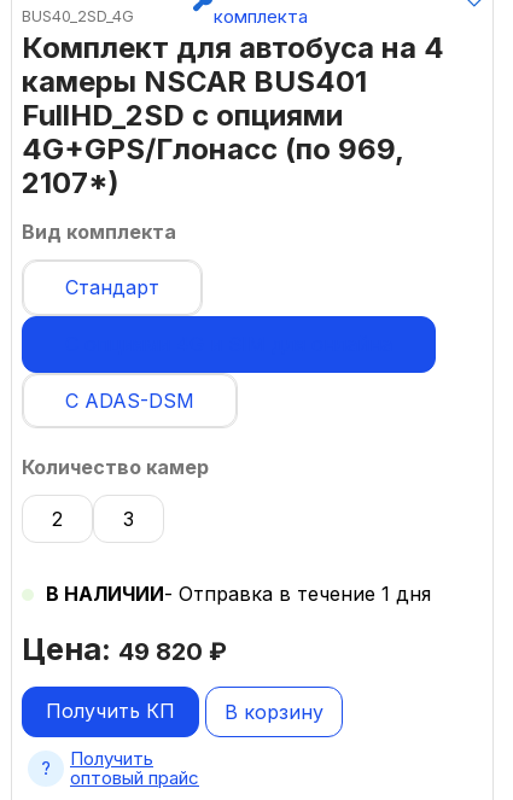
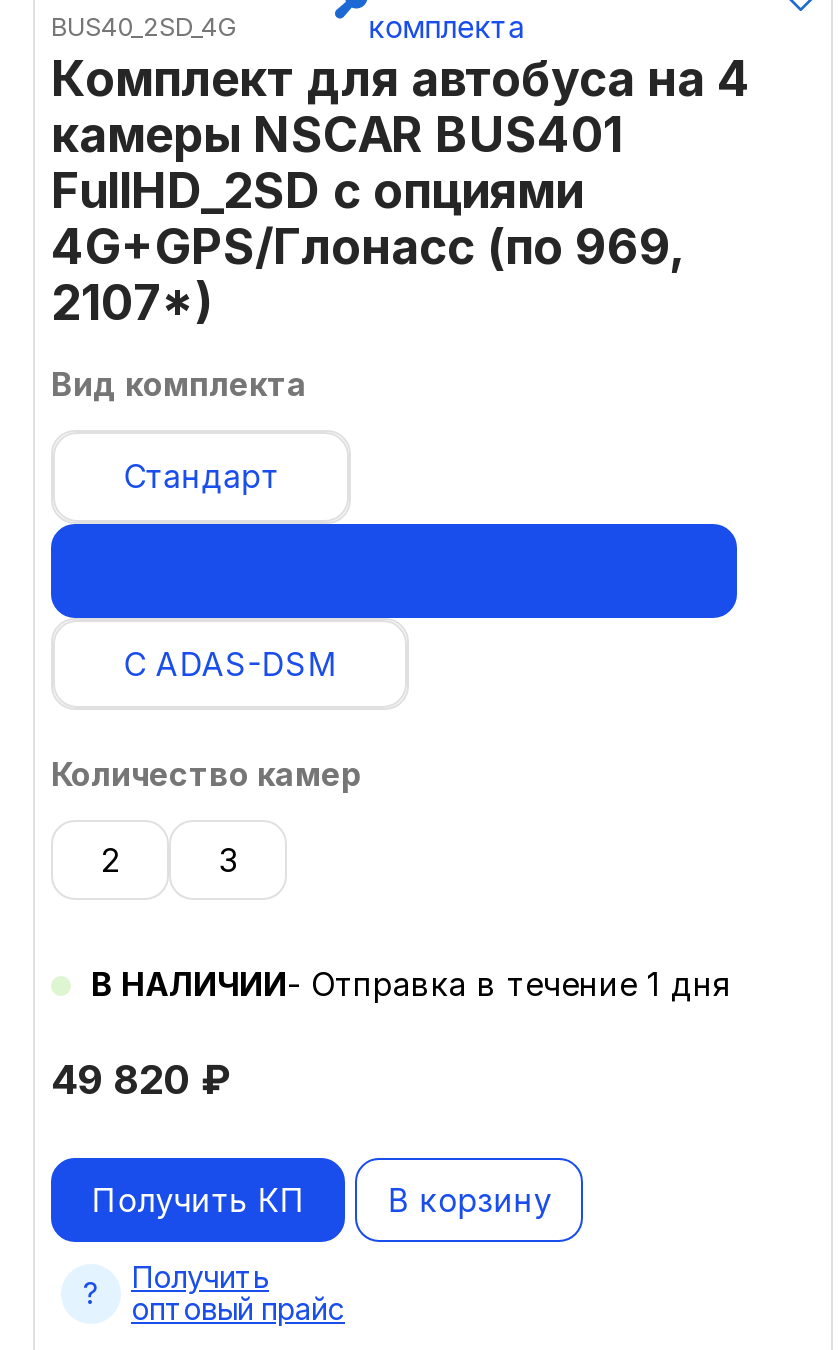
- Цена: 49 820 ₽
+ 49 820 ₽
